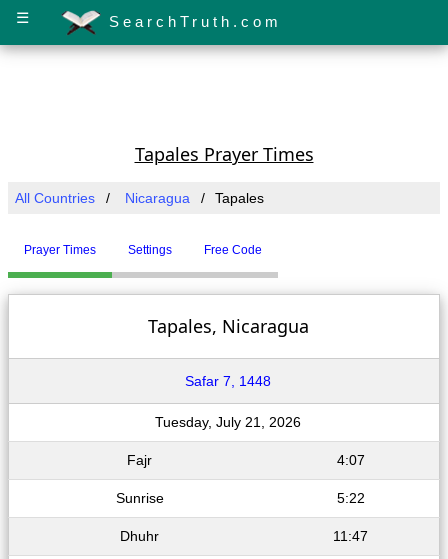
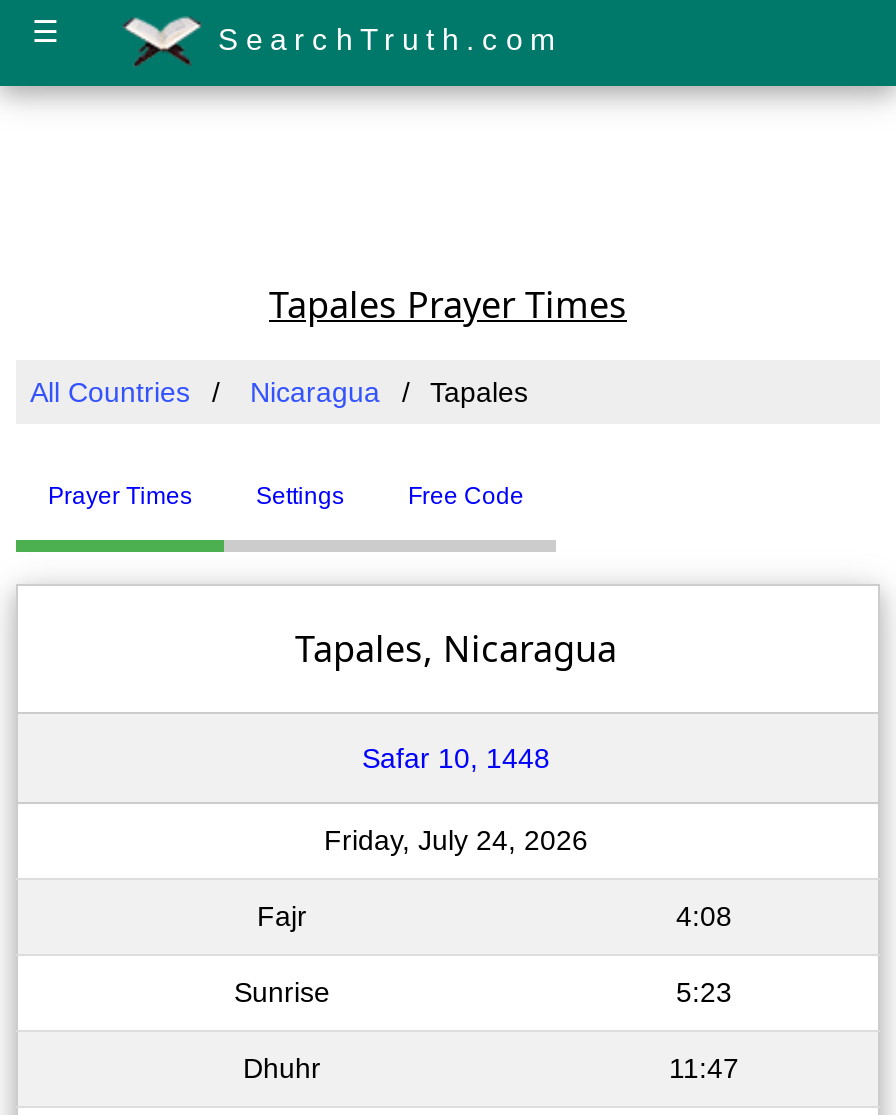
- Safar 7, 1448
+ Safar 10, 1448

- Tuesday, July 21, 2026
+ Friday, July 24, 2026

- 4:07
+ 4:08

- 5:22
+ 5:23
